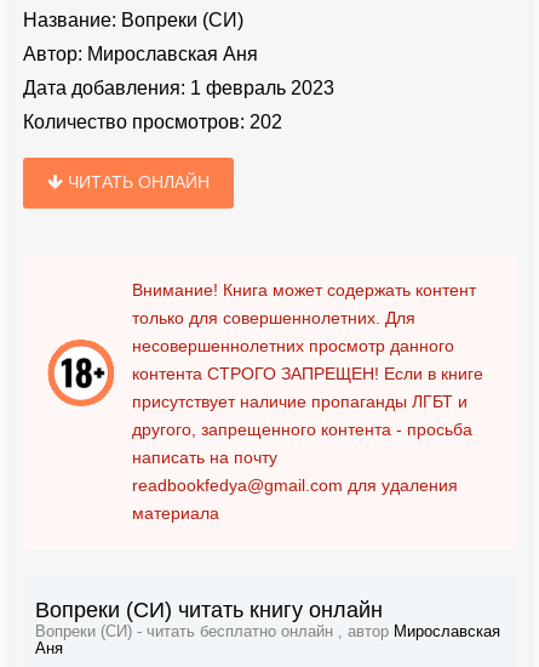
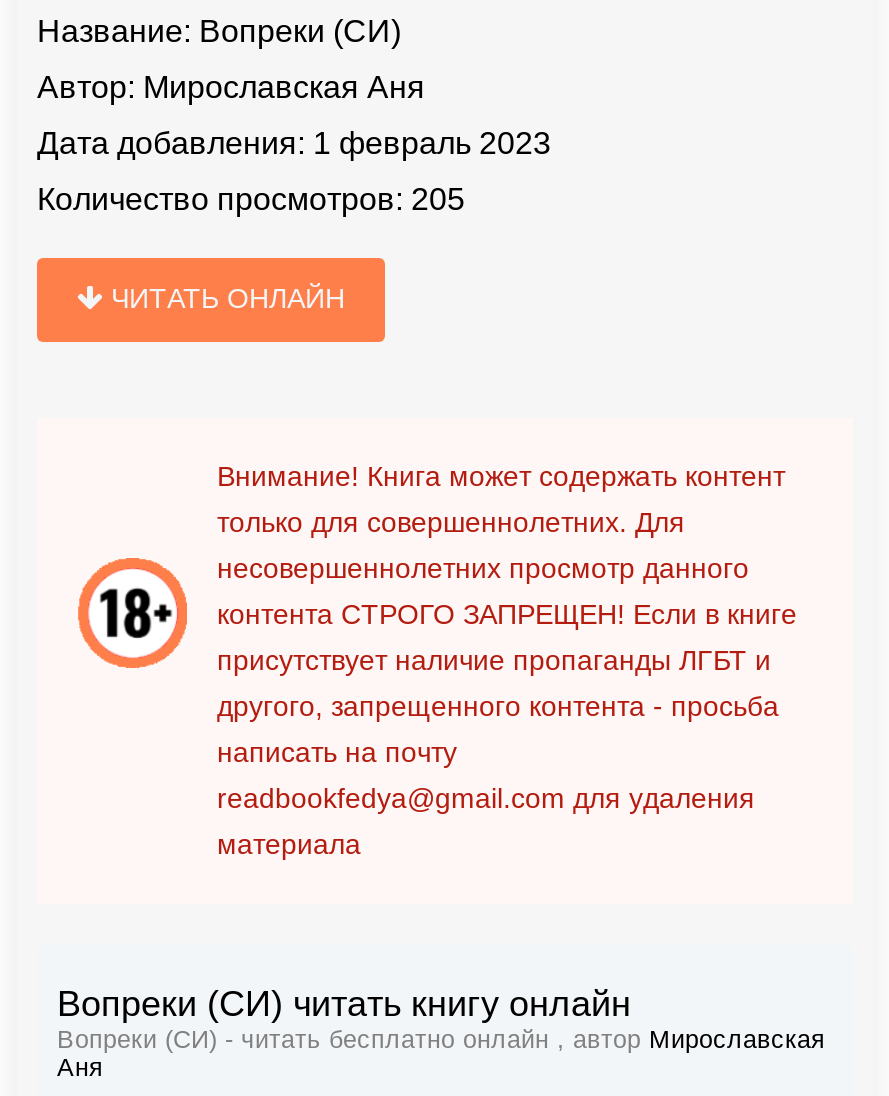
- Количество просмотров: 202
+ Количество просмотров: 205
